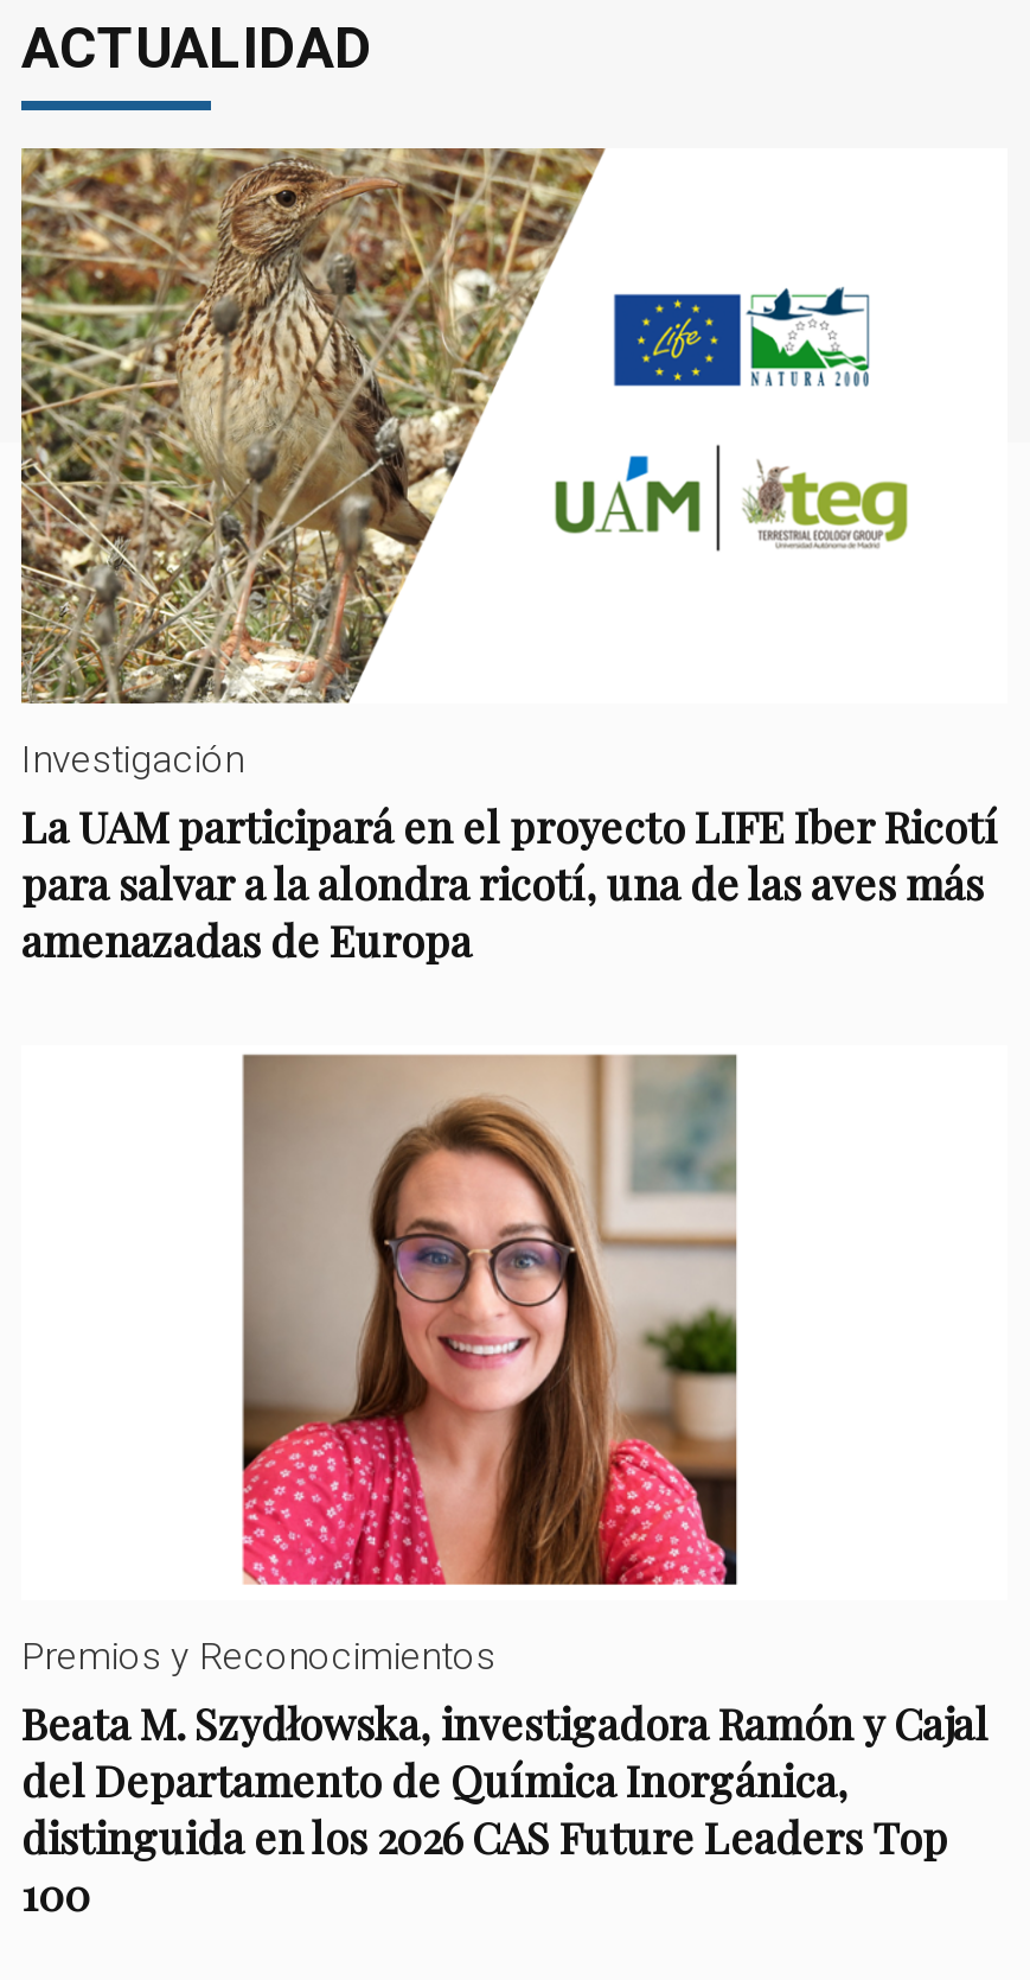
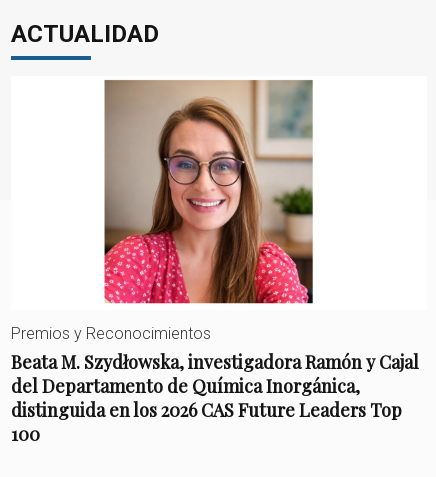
- [image]
- Investigación
- La UAM participará en el proyecto LIFE Iber Ricotí
- para salvar a la alondra ricotí, una de las aves más
- amenazadas de Europa
